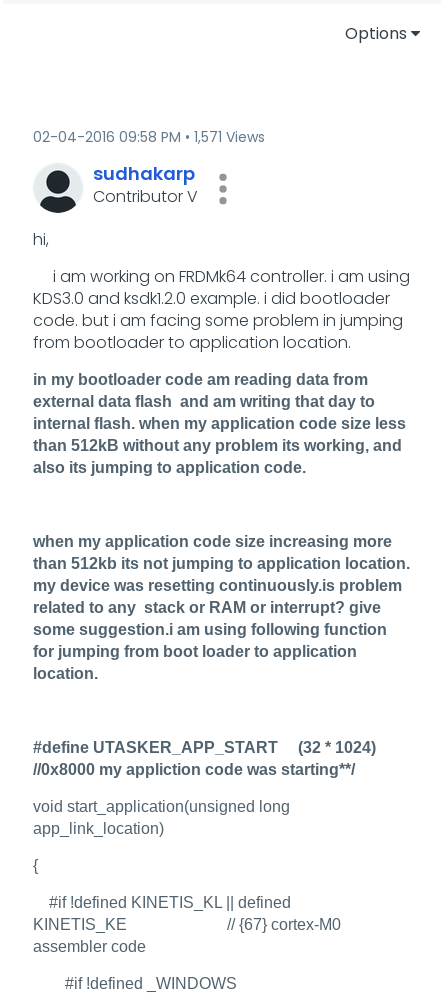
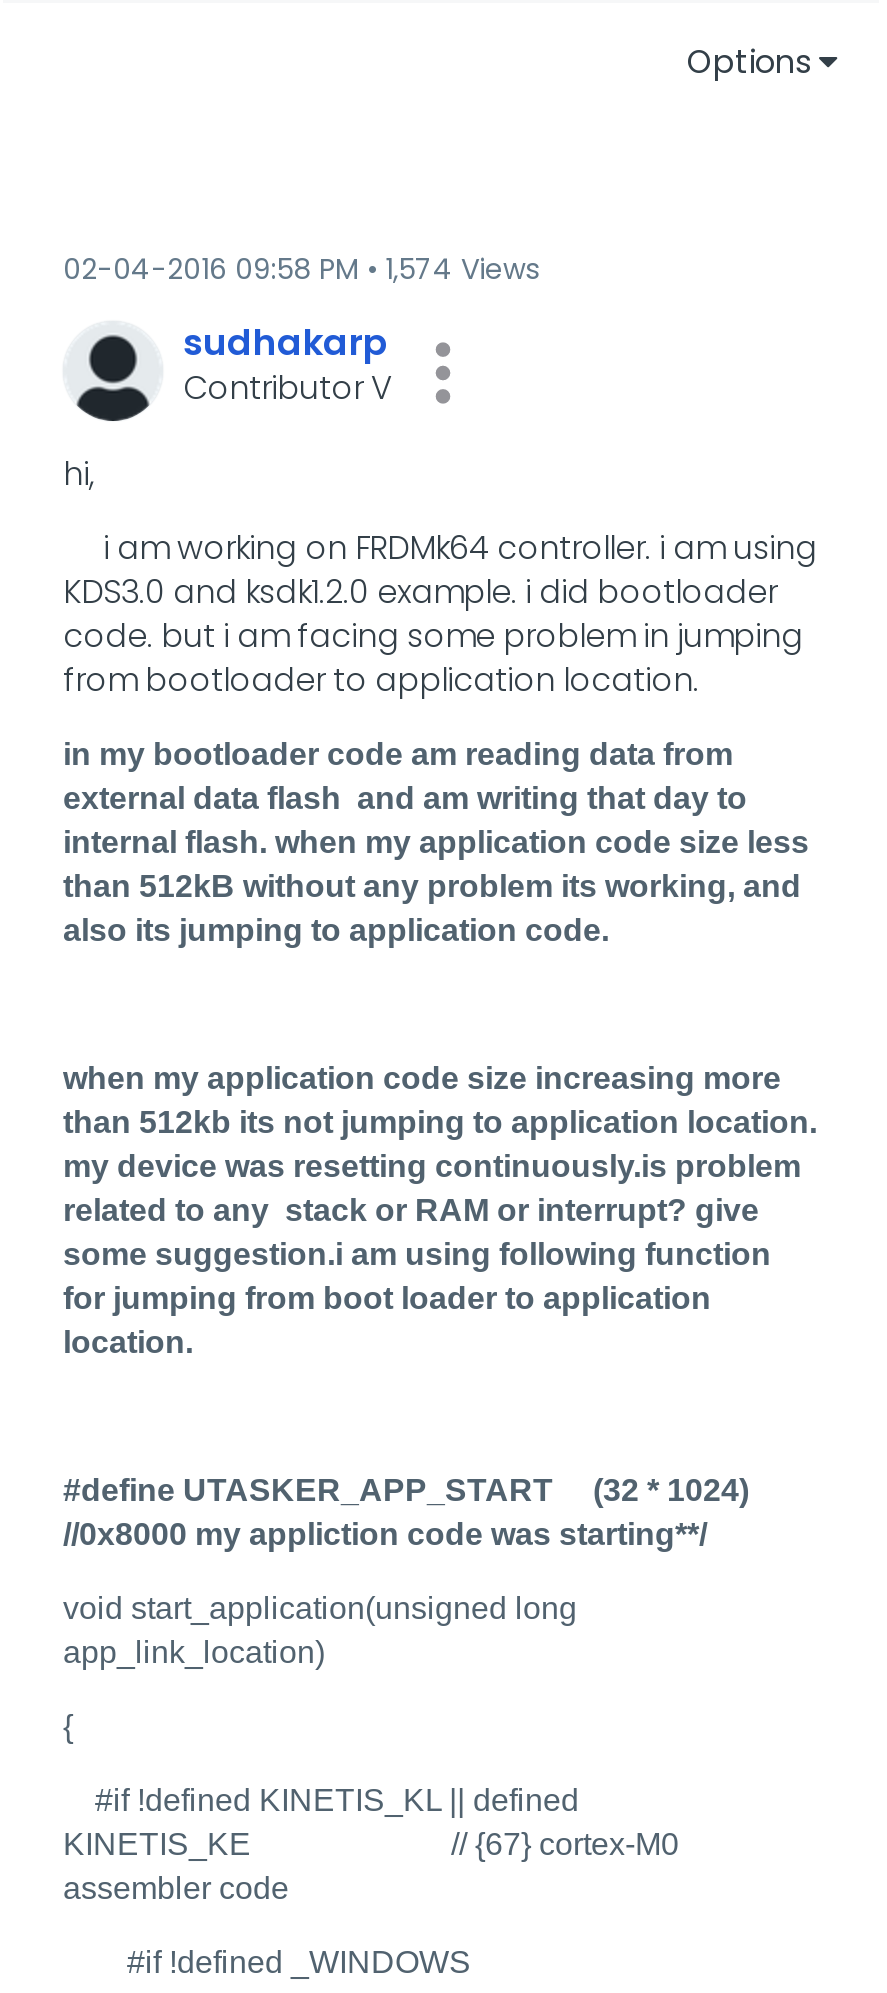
- 02-04-2016 09:58 PM 1,571 Views
+ 02-04-2016 09:58 PM 1,574 Views
